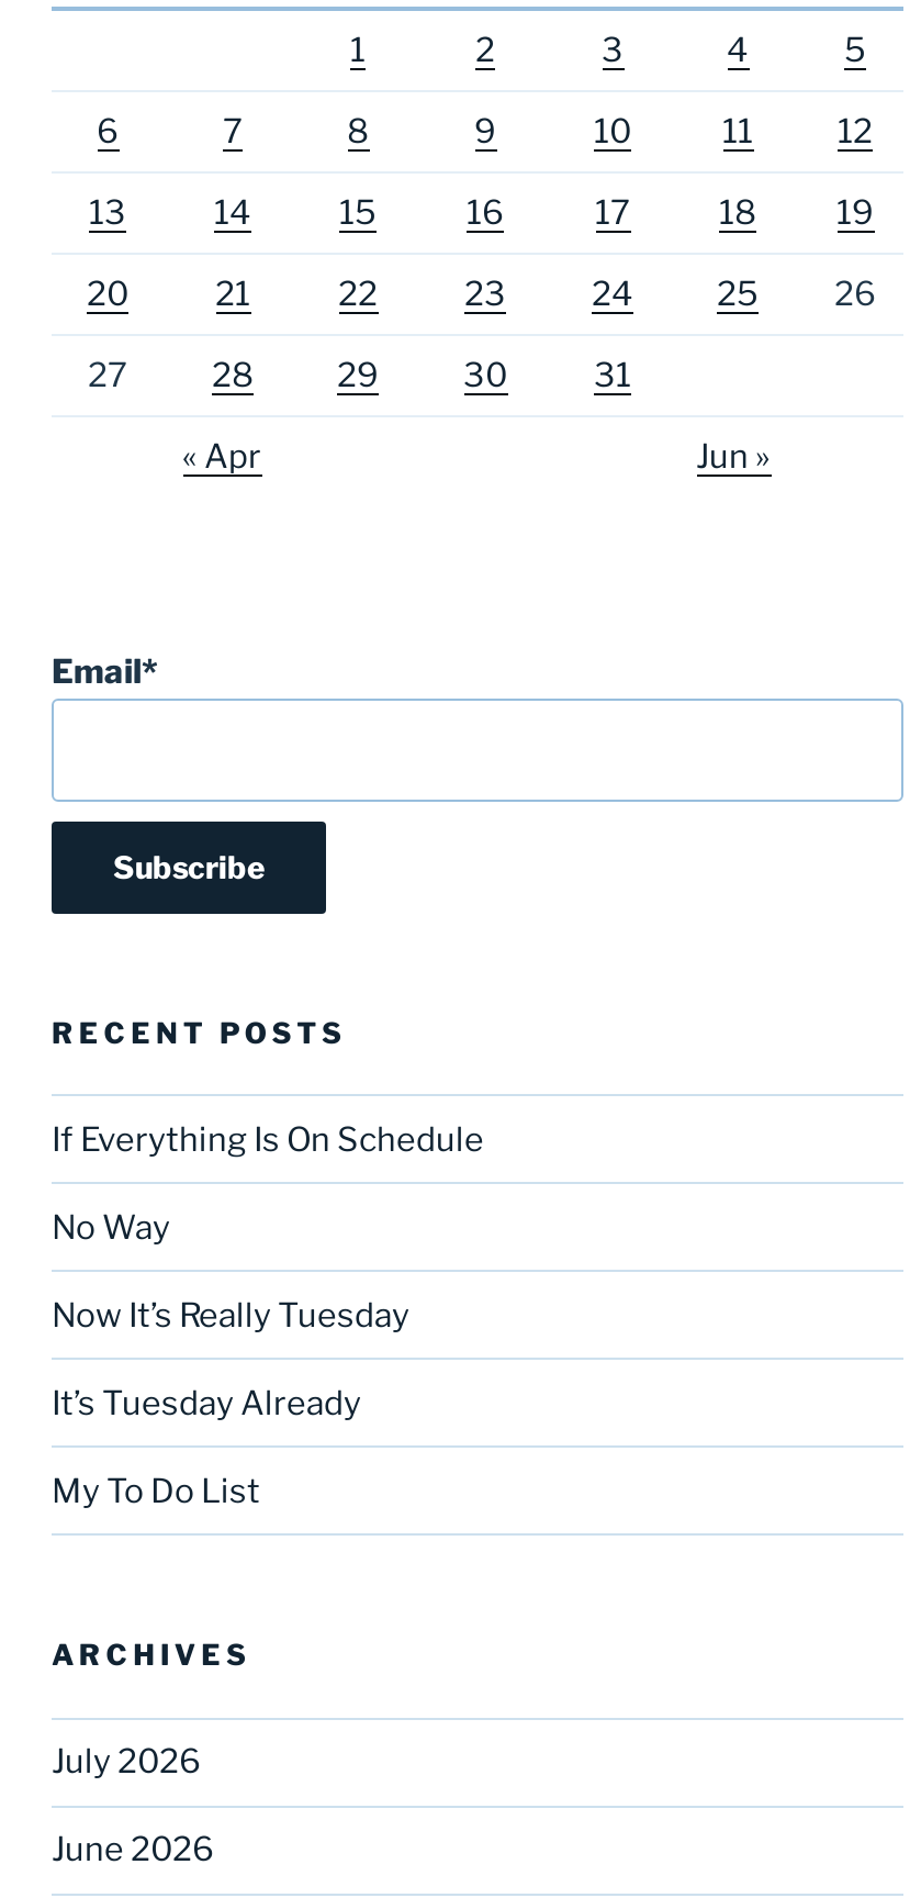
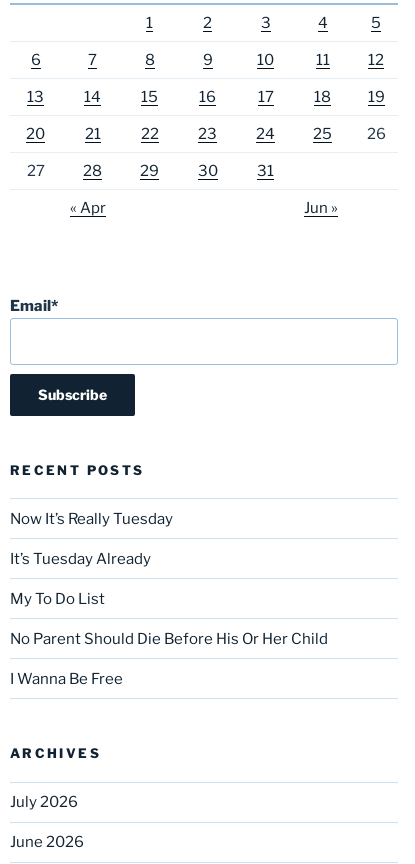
- If Everything Is On Schedule
- No Way

moved up: Now It’s Really Tuesday | It’s Tuesday Already | My To Do List

+ No Parent Should Die Before His Or Her Child
+ I Wanna Be Free
